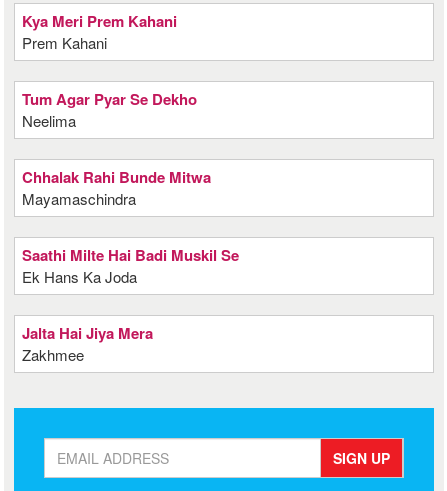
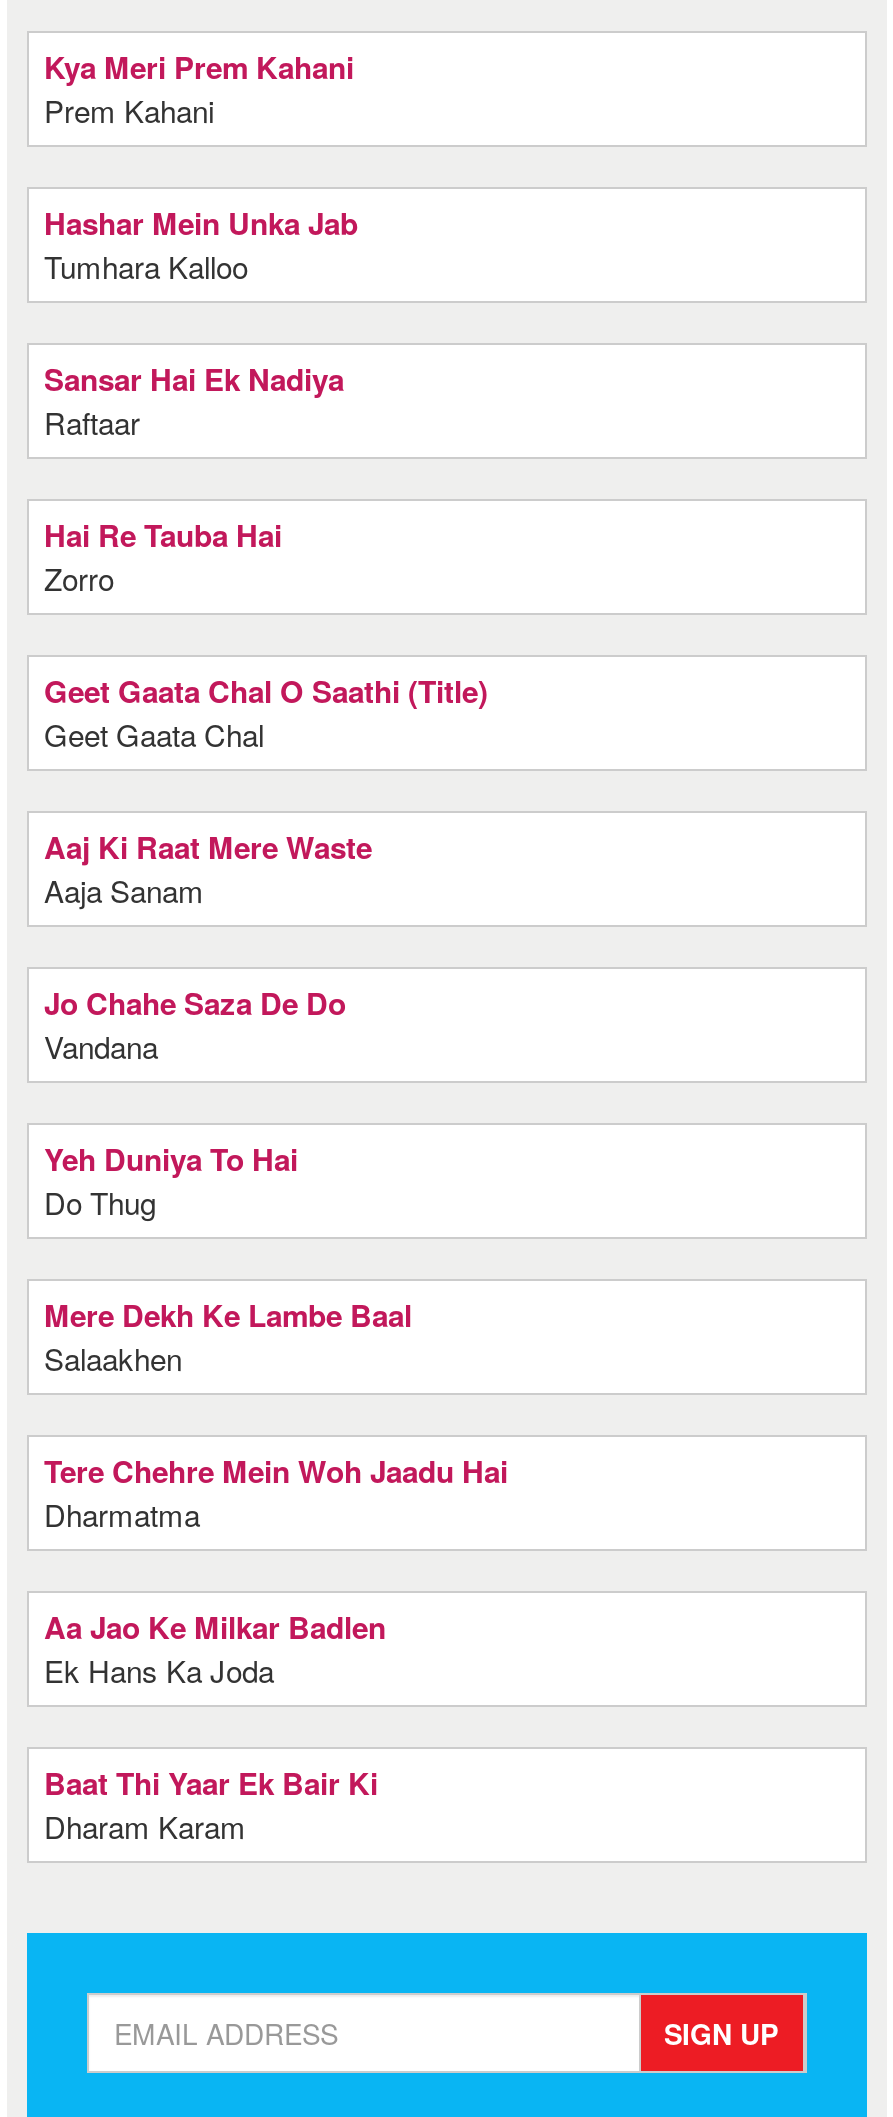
- Tum Agar Pyar Se Dekho
- Neelima
- Chhalak Rahi Bunde Mitwa
- Mayamaschindra
- Saathi Milte Hai Badi Muskil Se
+ Hashar Mein Unka Jab
+ Tumhara Kalloo
+ Sansar Hai Ek Nadiya
+ Raftaar
+ Hai Re Tauba Hai
+ Zorro
+ Geet Gaata Chal O Saathi (Title)
+ Geet Gaata Chal
+ Aaj Ki Raat Mere Waste
+ Aaja Sanam
+ Jo Chahe Saza De Do
+ Vandana
+ Yeh Duniya To Hai
+ Do Thug
+ Mere Dekh Ke Lambe Baal
+ Salaakhen
+ Tere Chehre Mein Woh Jaadu Hai
+ Dharmatma
+ Aa Jao Ke Milkar Badlen

- Jalta Hai Jiya Mera
- Zakhmee
+ Baat Thi Yaar Ek Bair Ki
+ Dharam Karam
